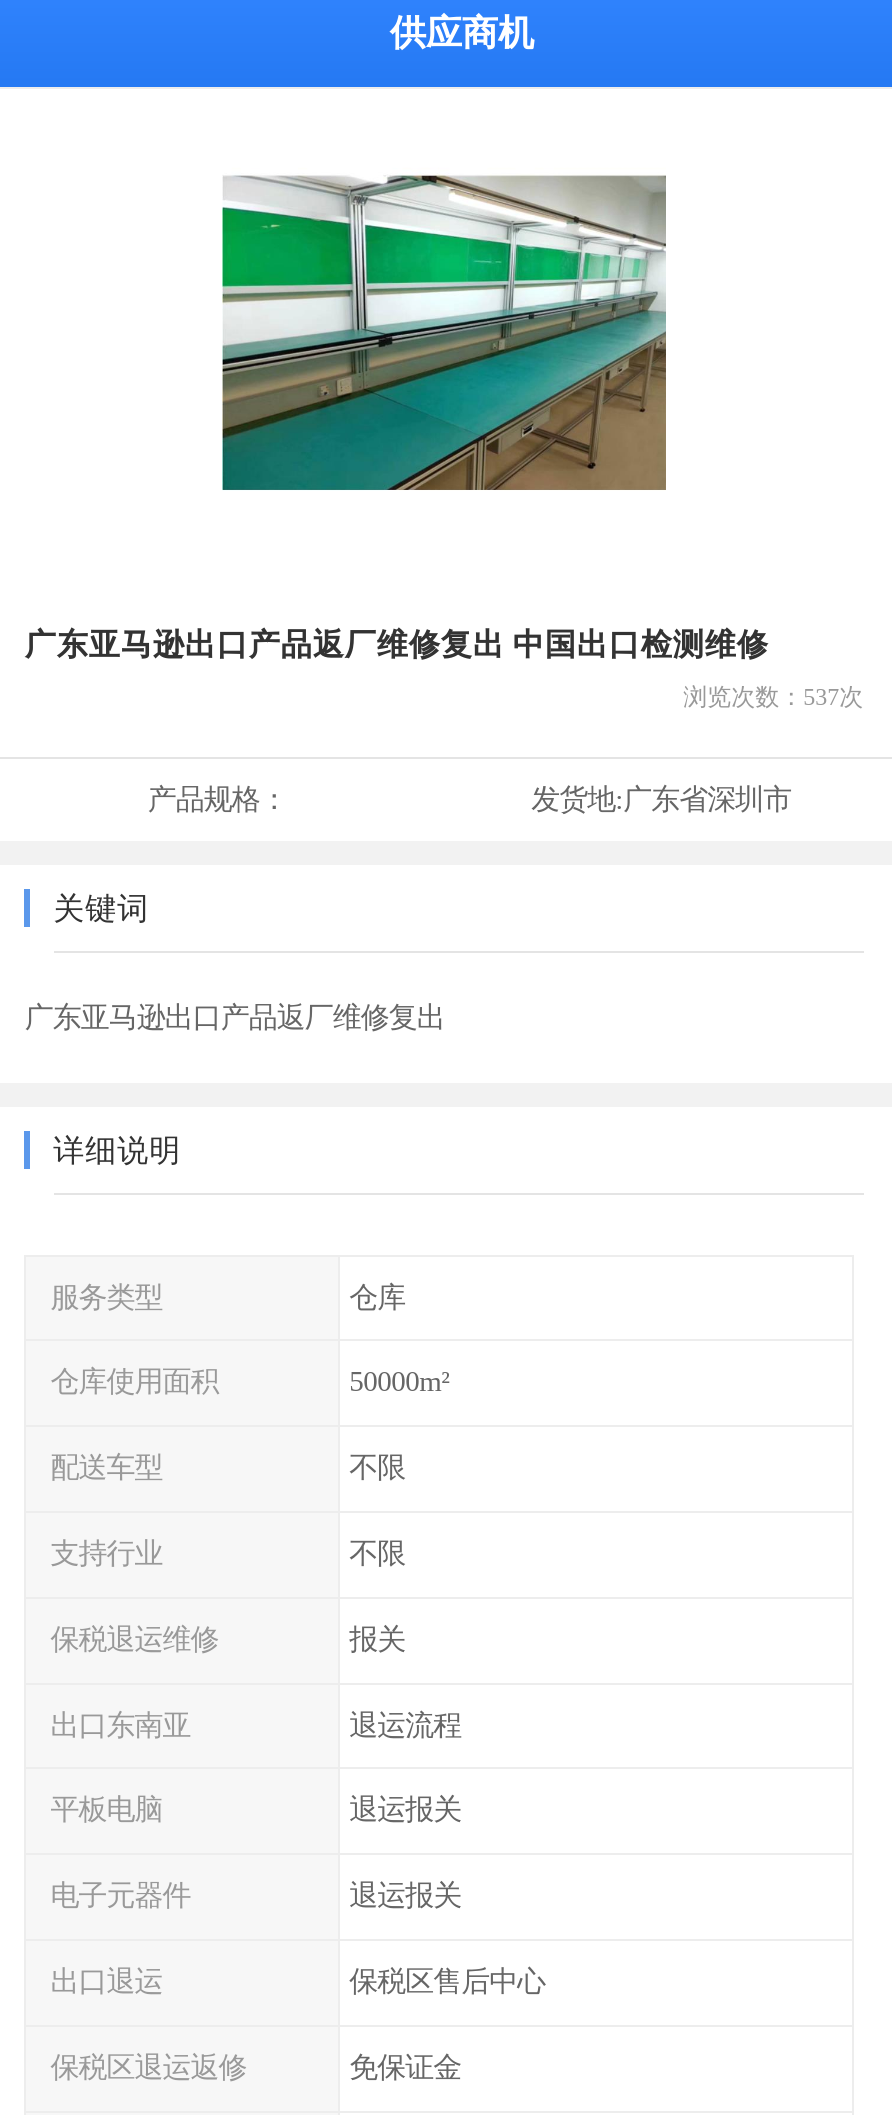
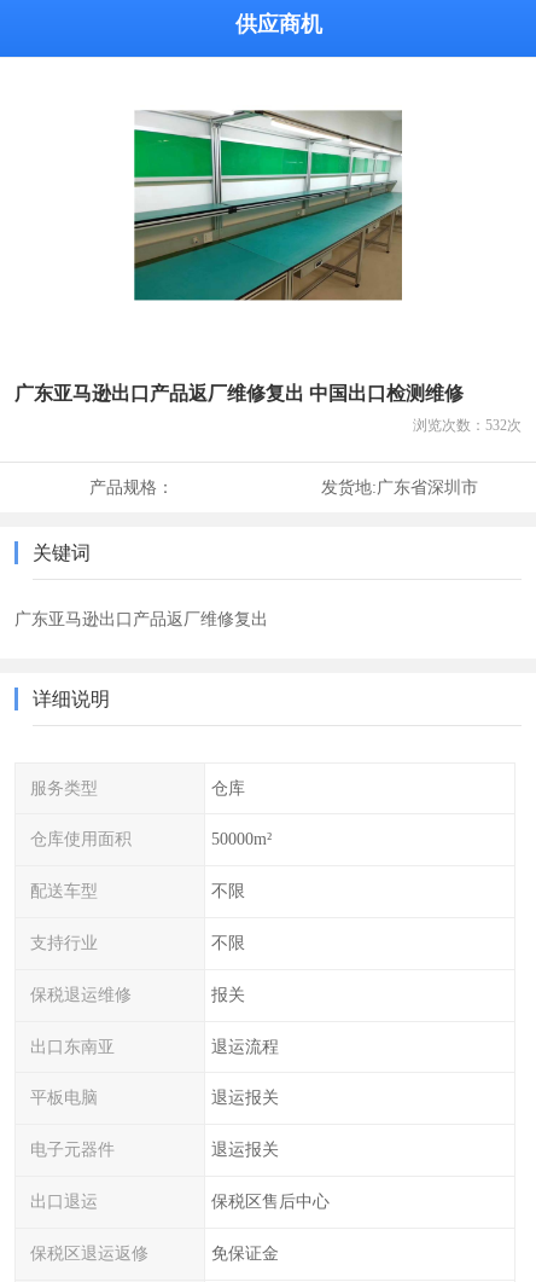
- 浏览次数：537次
+ 浏览次数：532次
